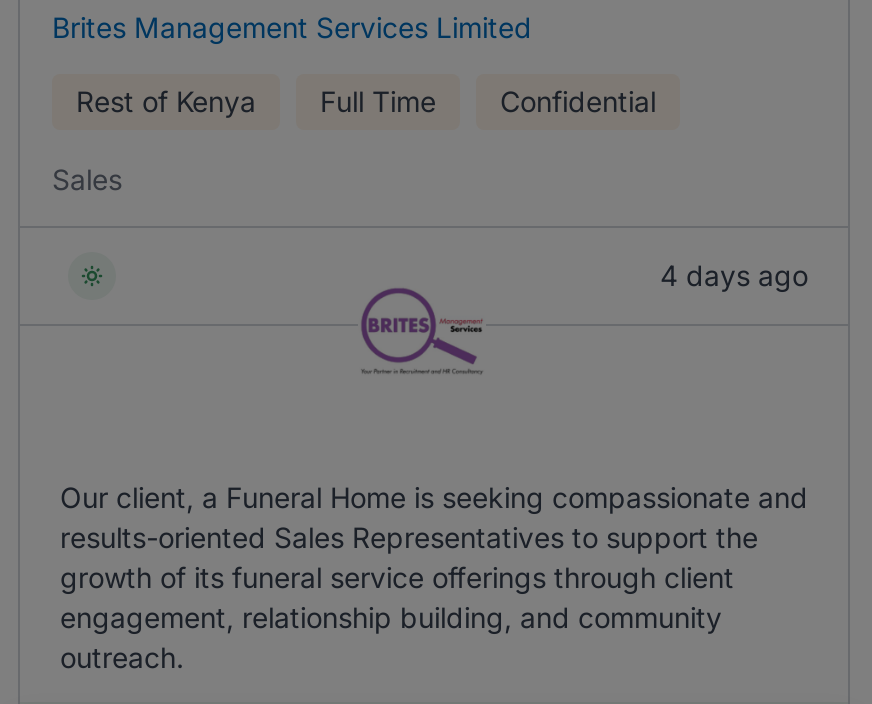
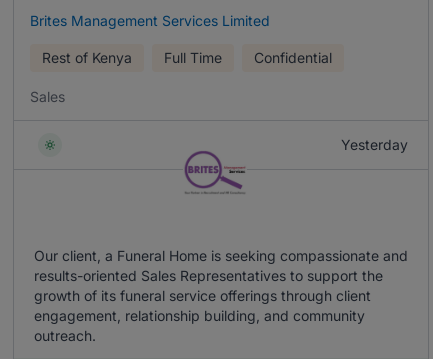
- 4 days ago
+ Yesterday
